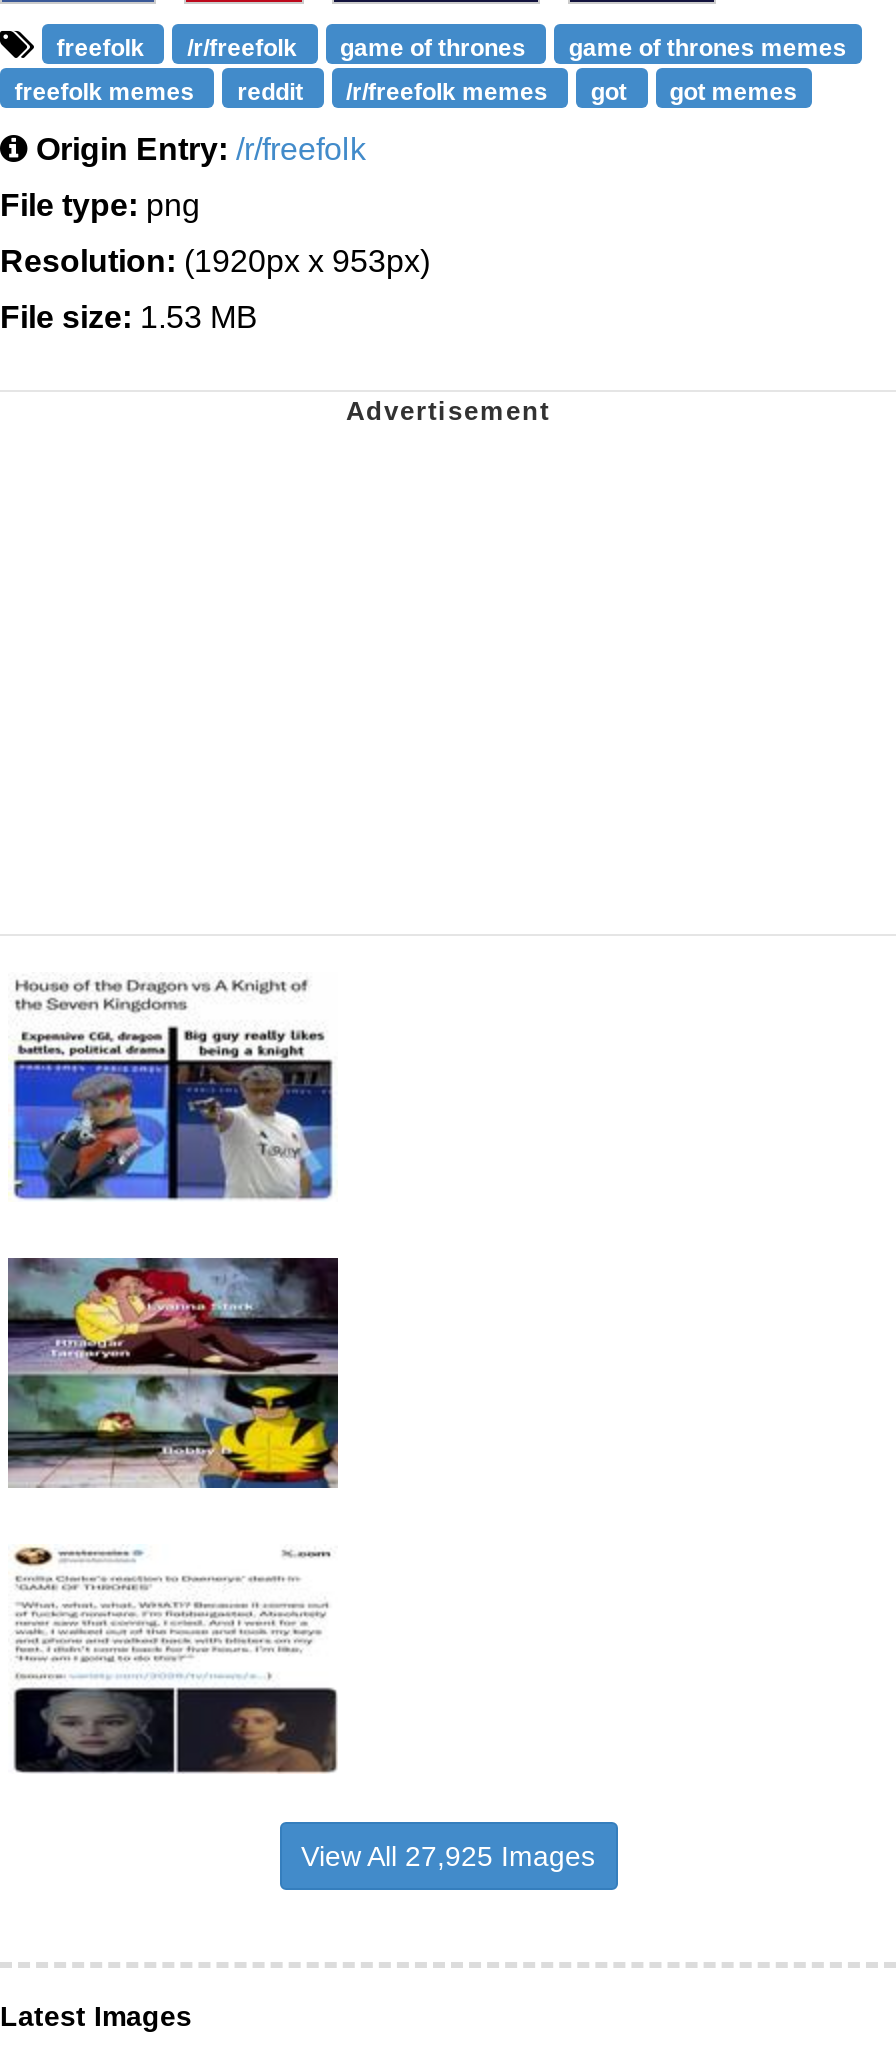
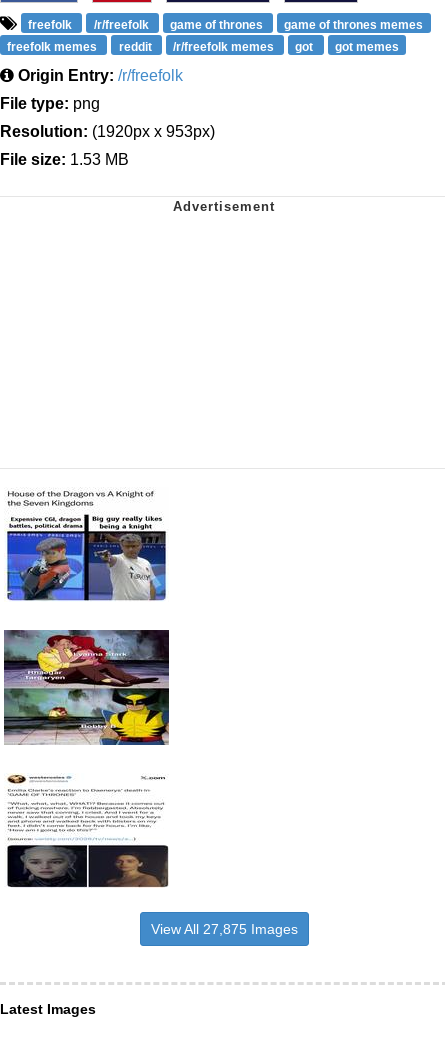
- View All 27,925 Images
+ View All 27,875 Images
